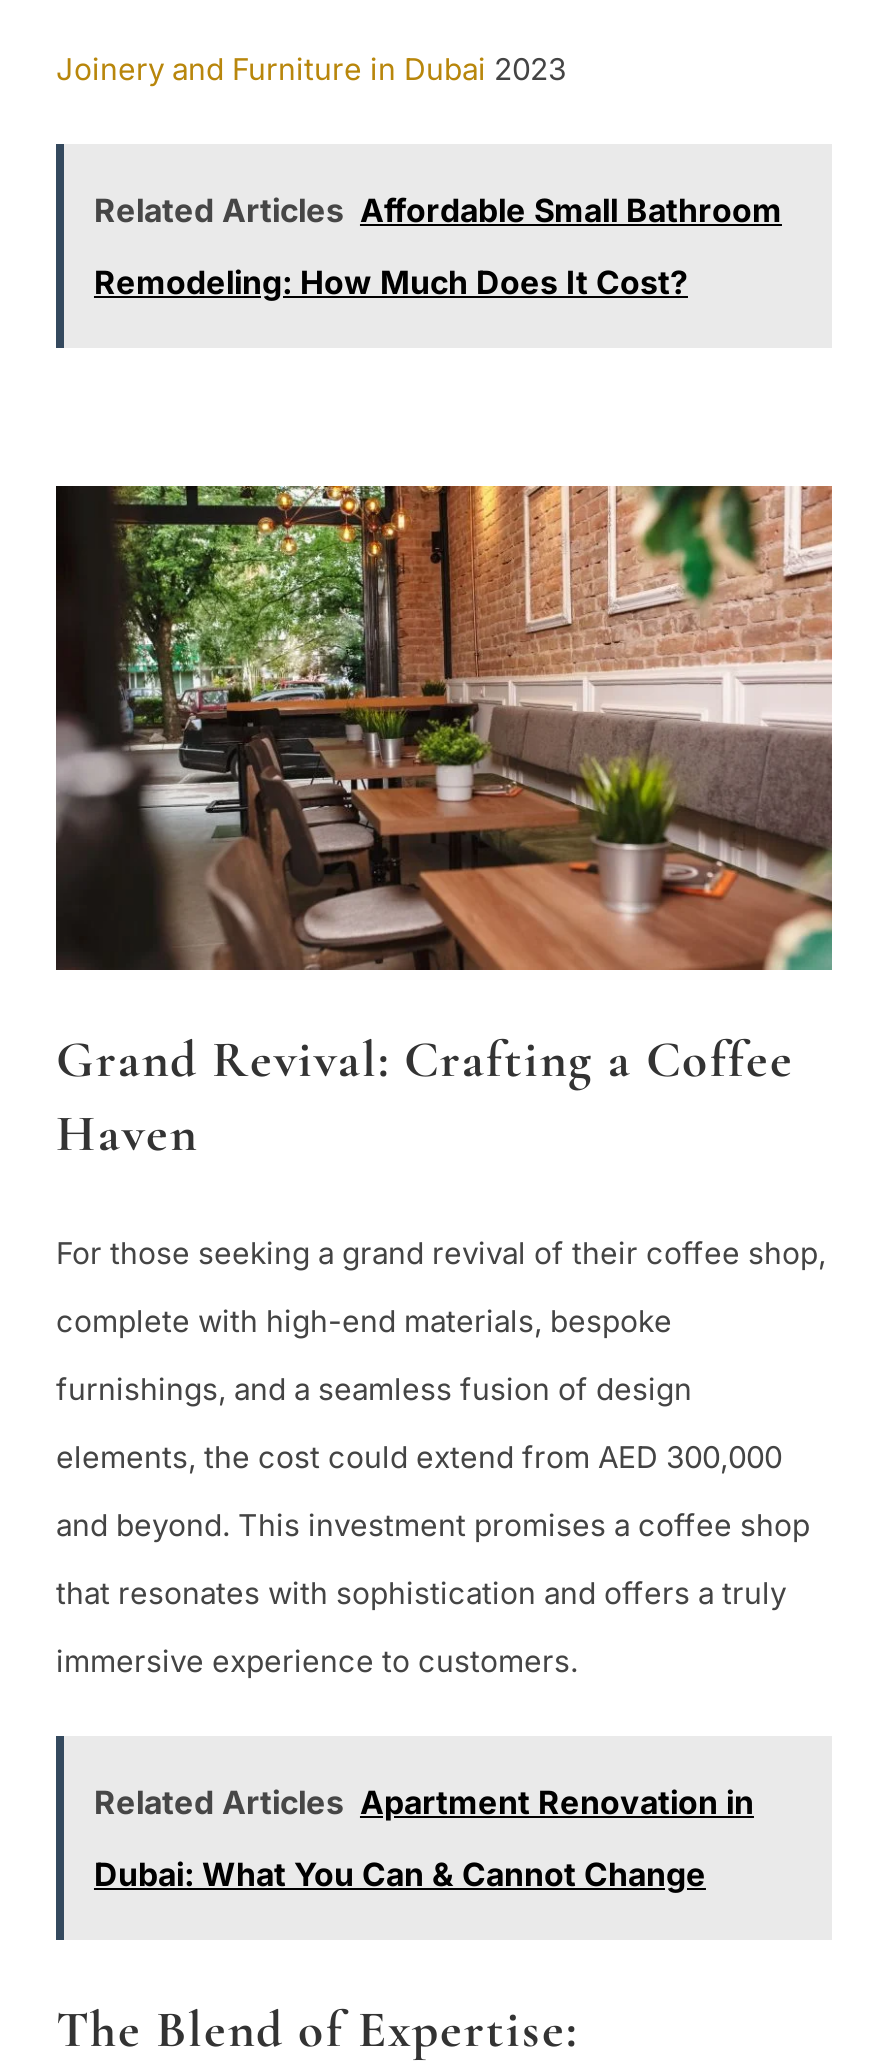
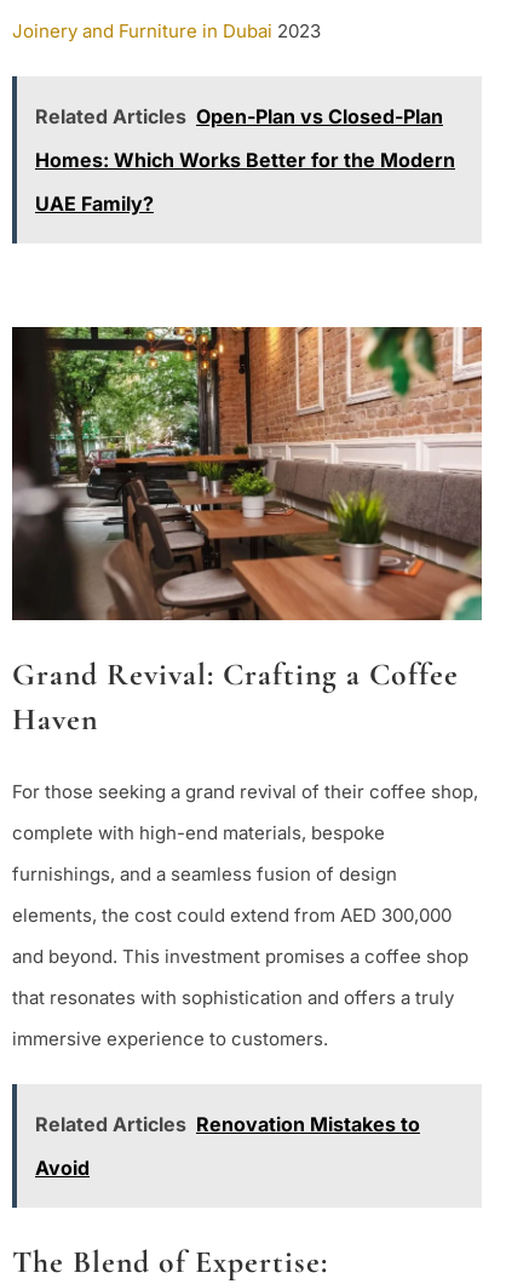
- Related Articles Affordable Small Bathroom
- Remodeling: How Much Does It Cost?
+ Related Articles Open-Plan vs Closed-Plan
+ Homes: Which Works Better for the Modern
+ UAE Family?

- Related Articles Apartment Renovation in
+ Related Articles Renovation Mistakes to

- Dubai: What You Can & Cannot Change
+ Avoid
